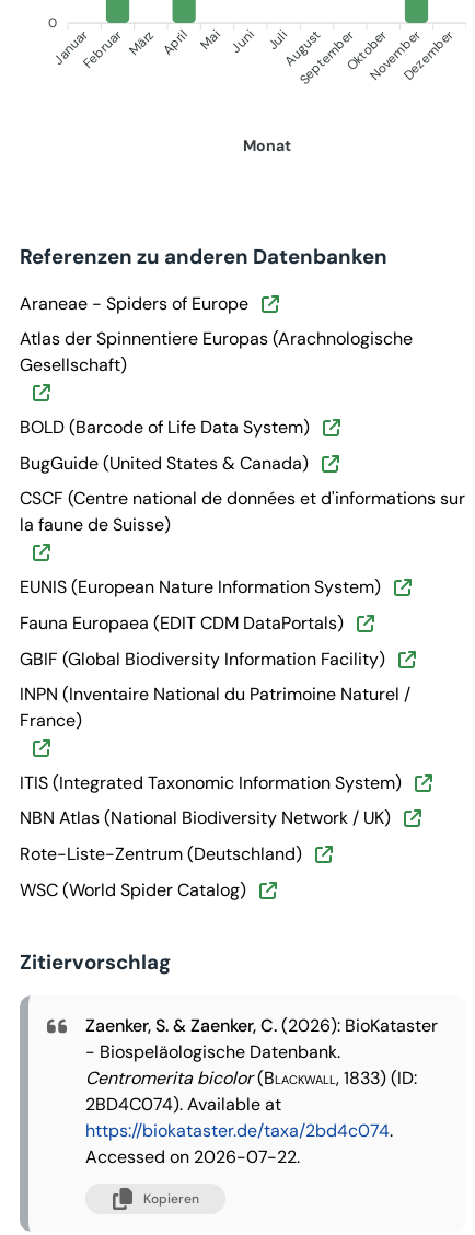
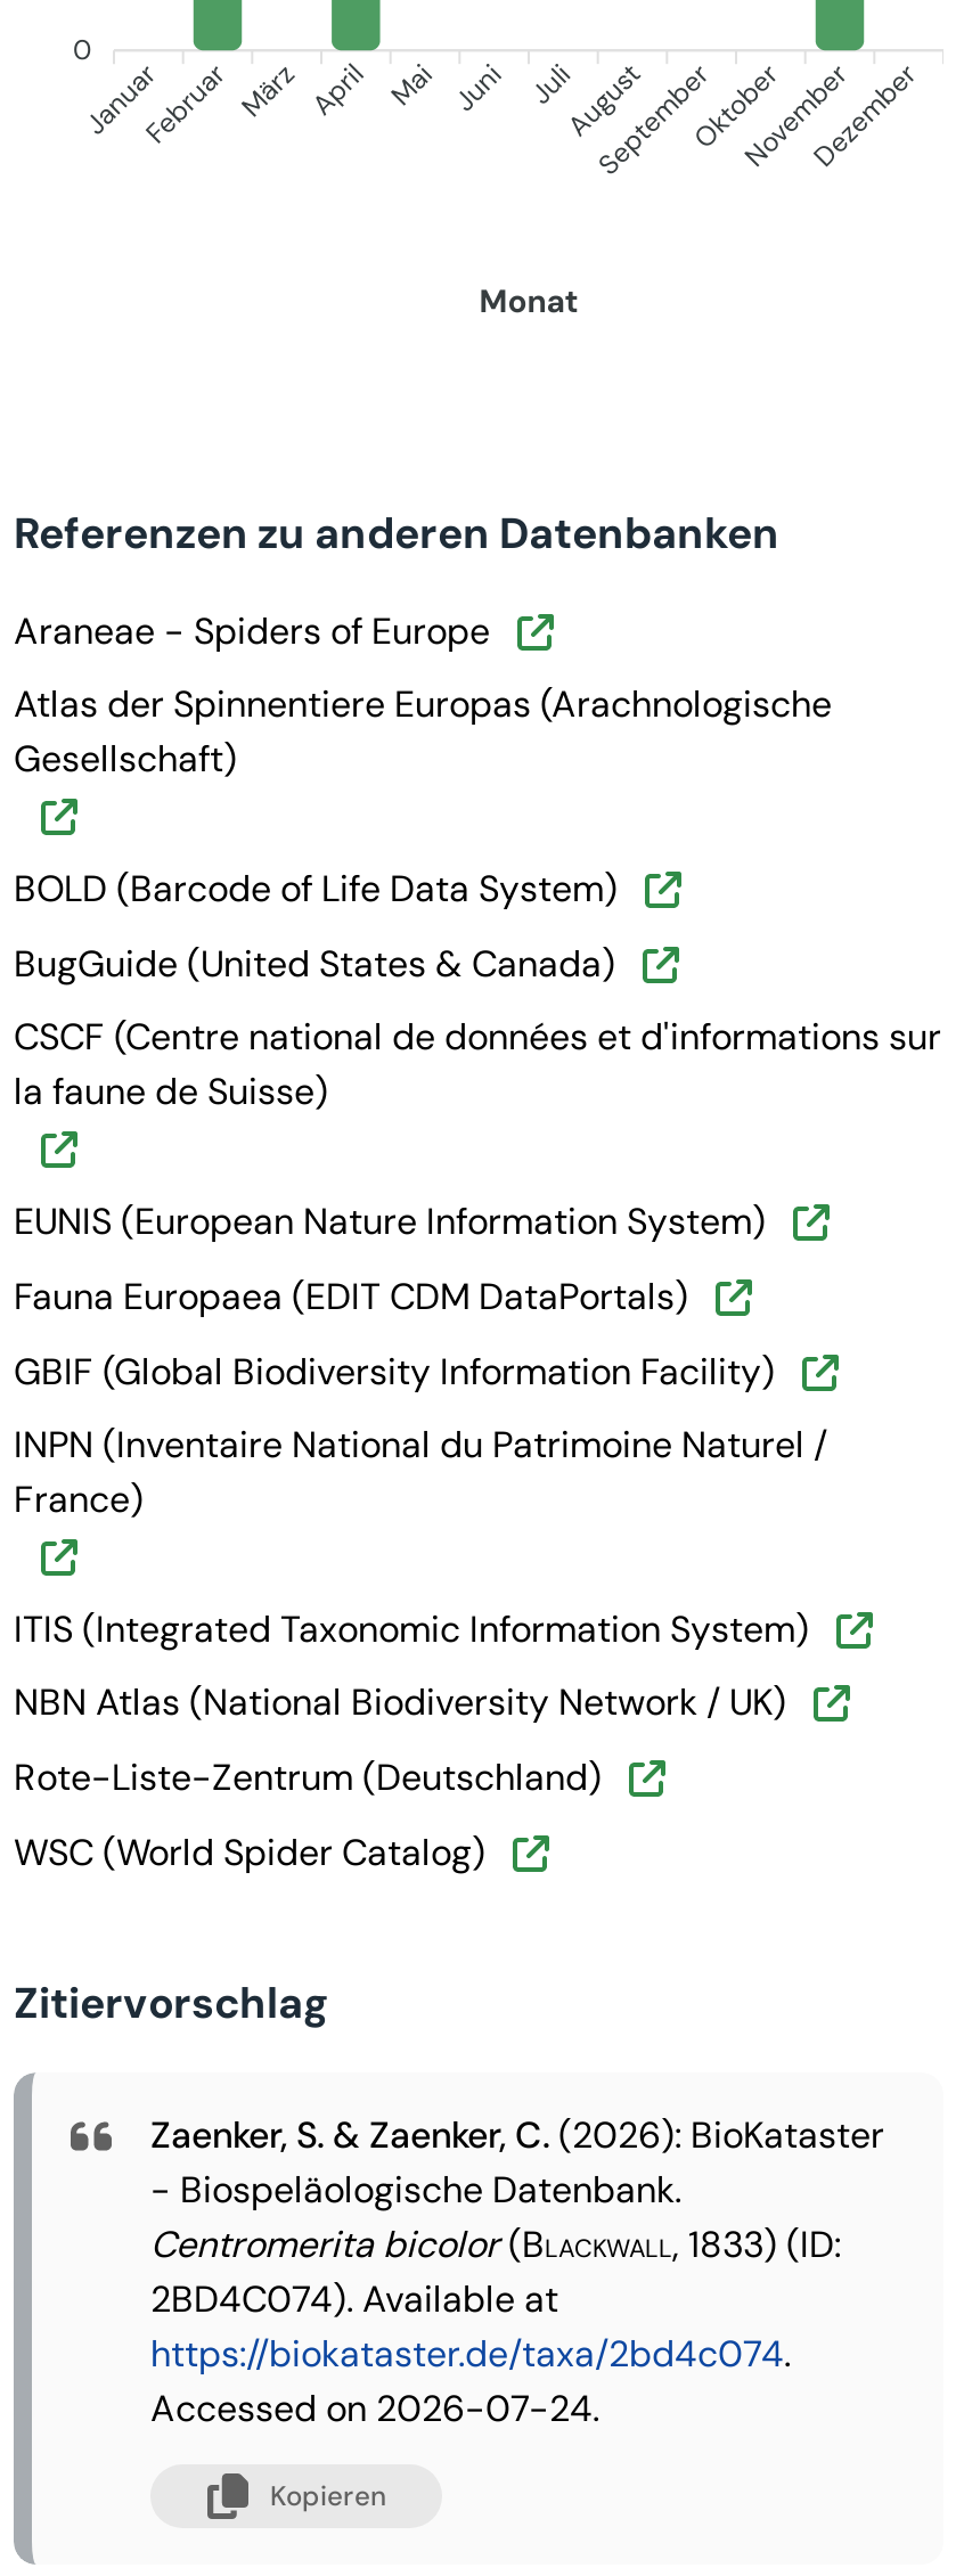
- Accessed on 2026-07-22.
+ Accessed on 2026-07-24.
